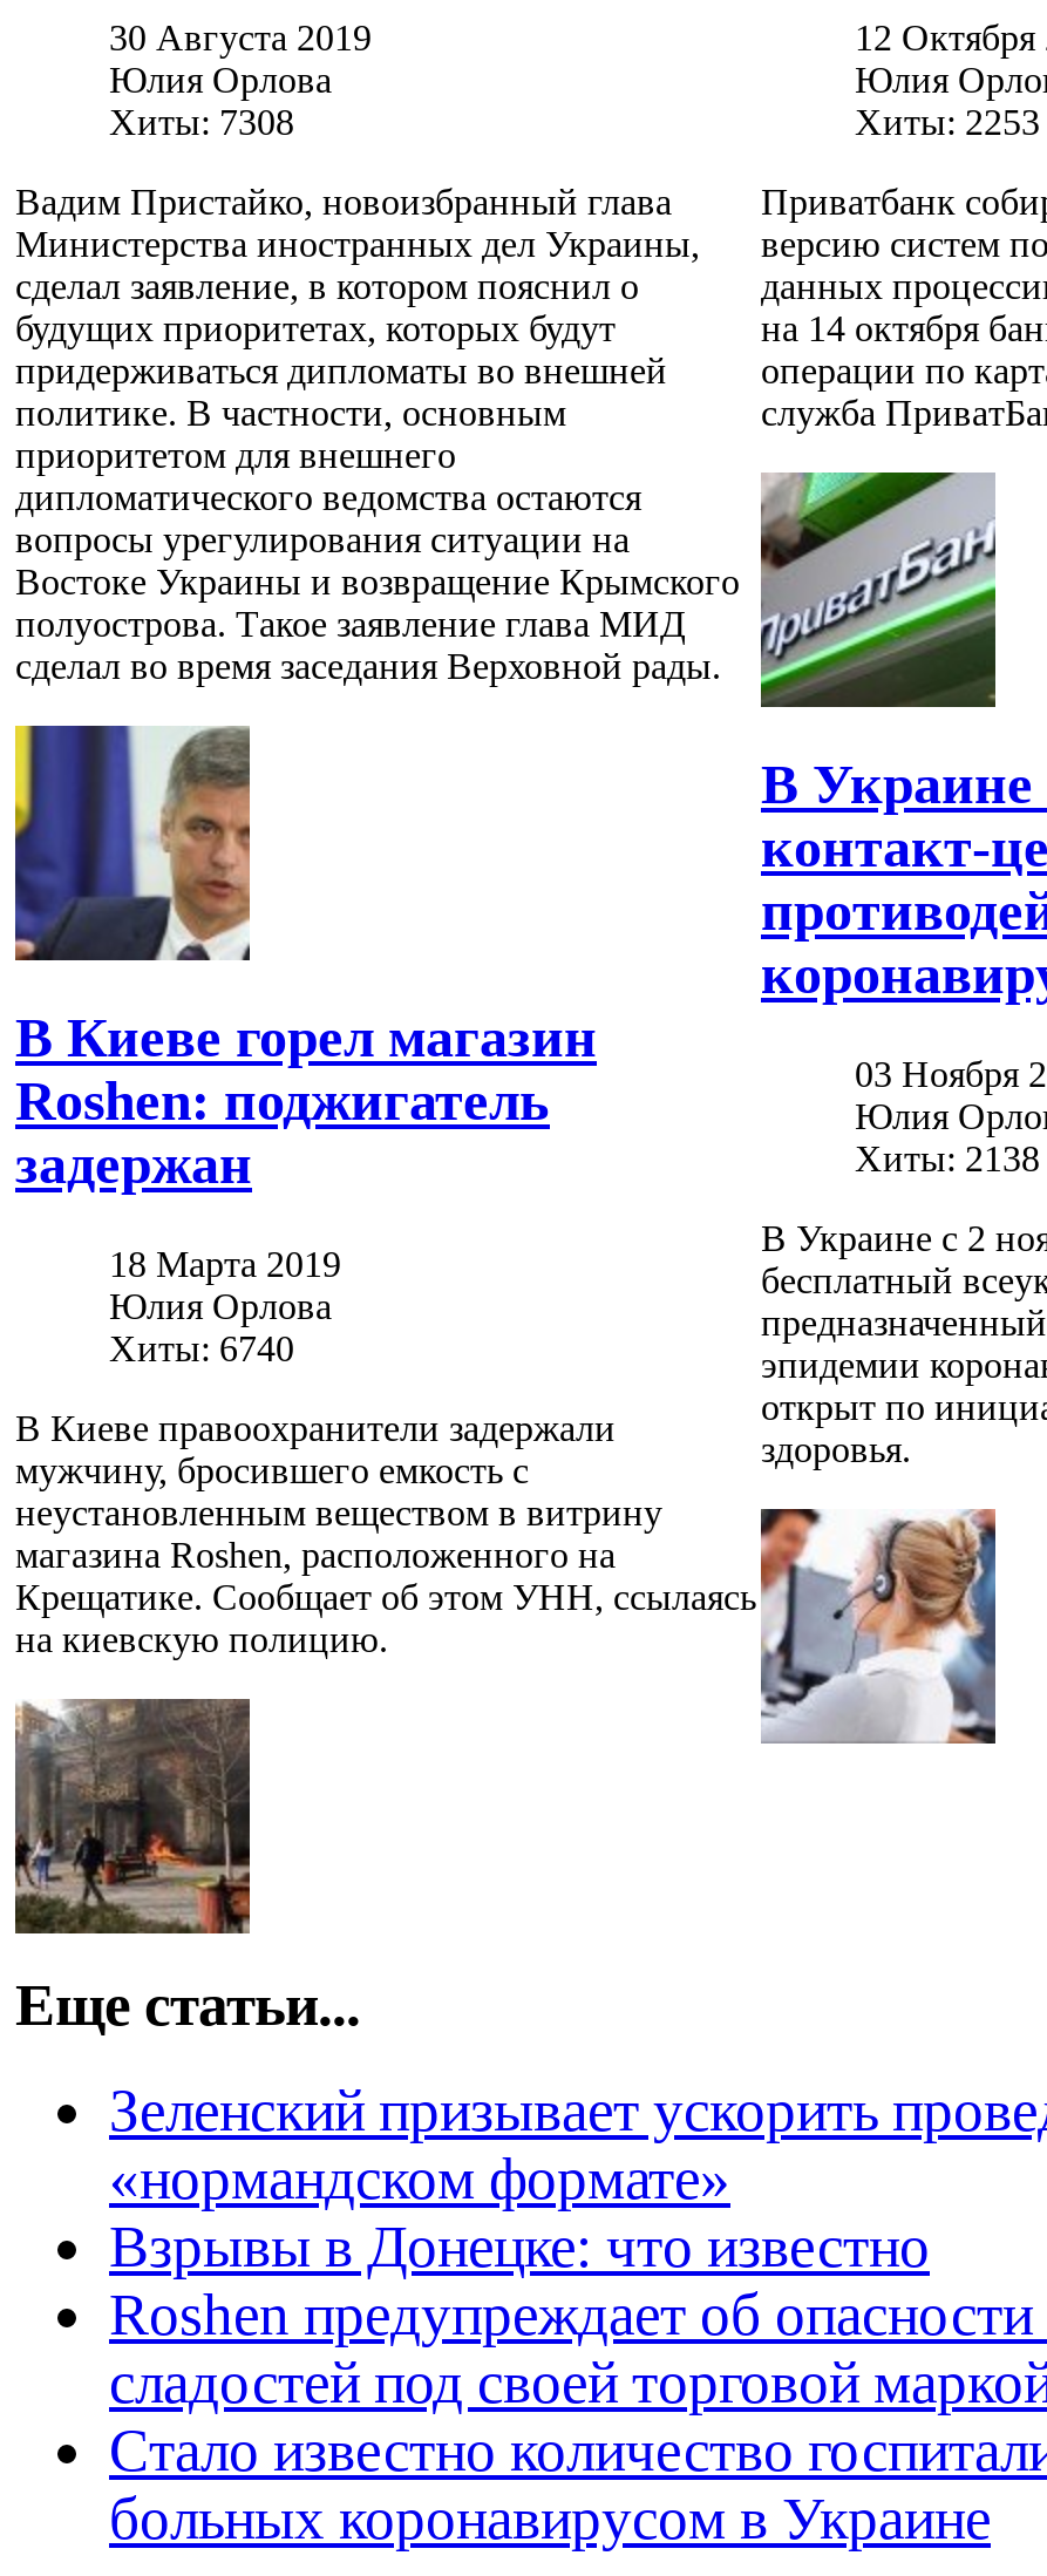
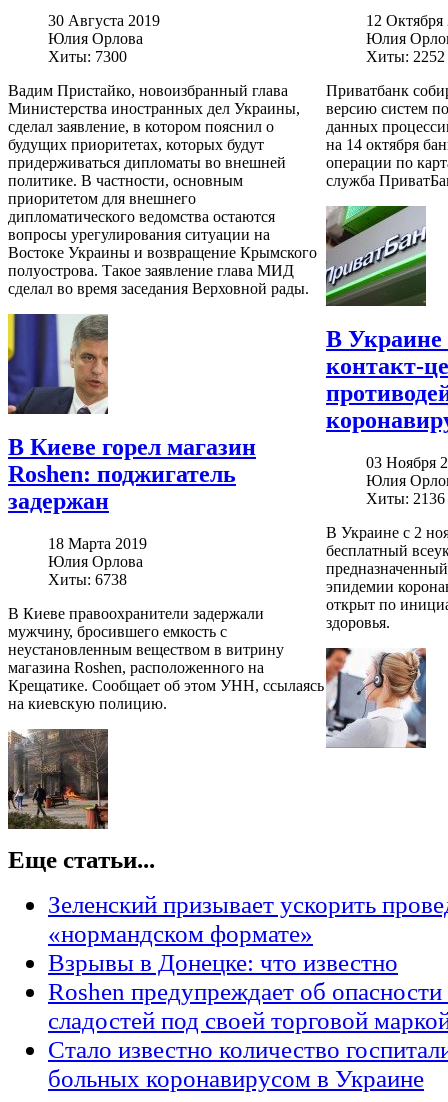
- Хиты: 7308
+ Хиты: 7300

- Хиты: 2253
+ Хиты: 2252

- Хиты: 2138
+ Хиты: 2136

- Хиты: 6740
+ Хиты: 6738
